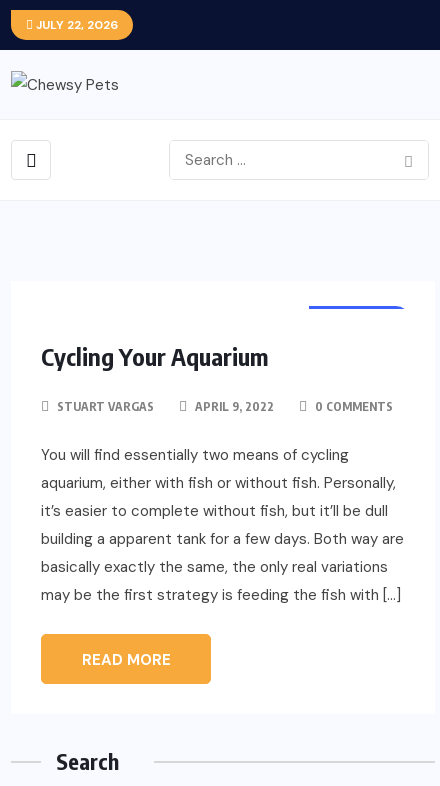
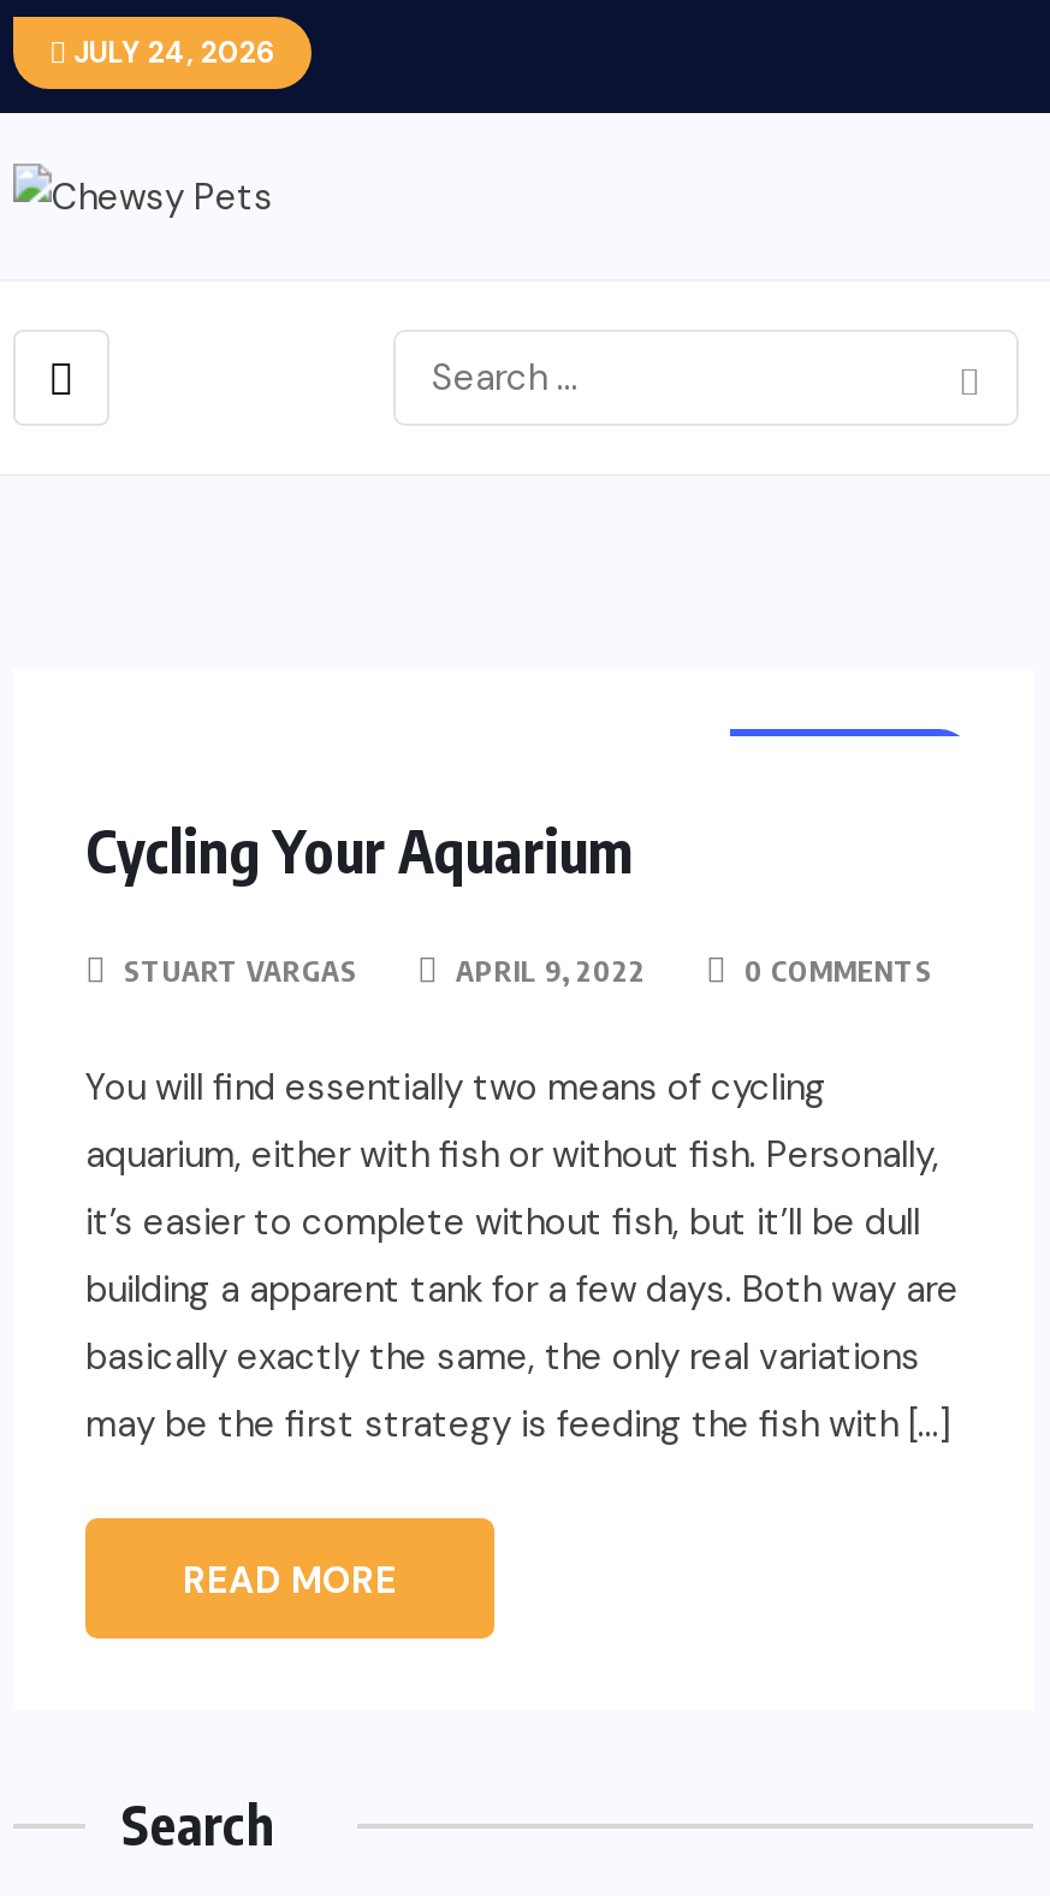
- JULY 22, 2026
+ JULY 24, 2026
